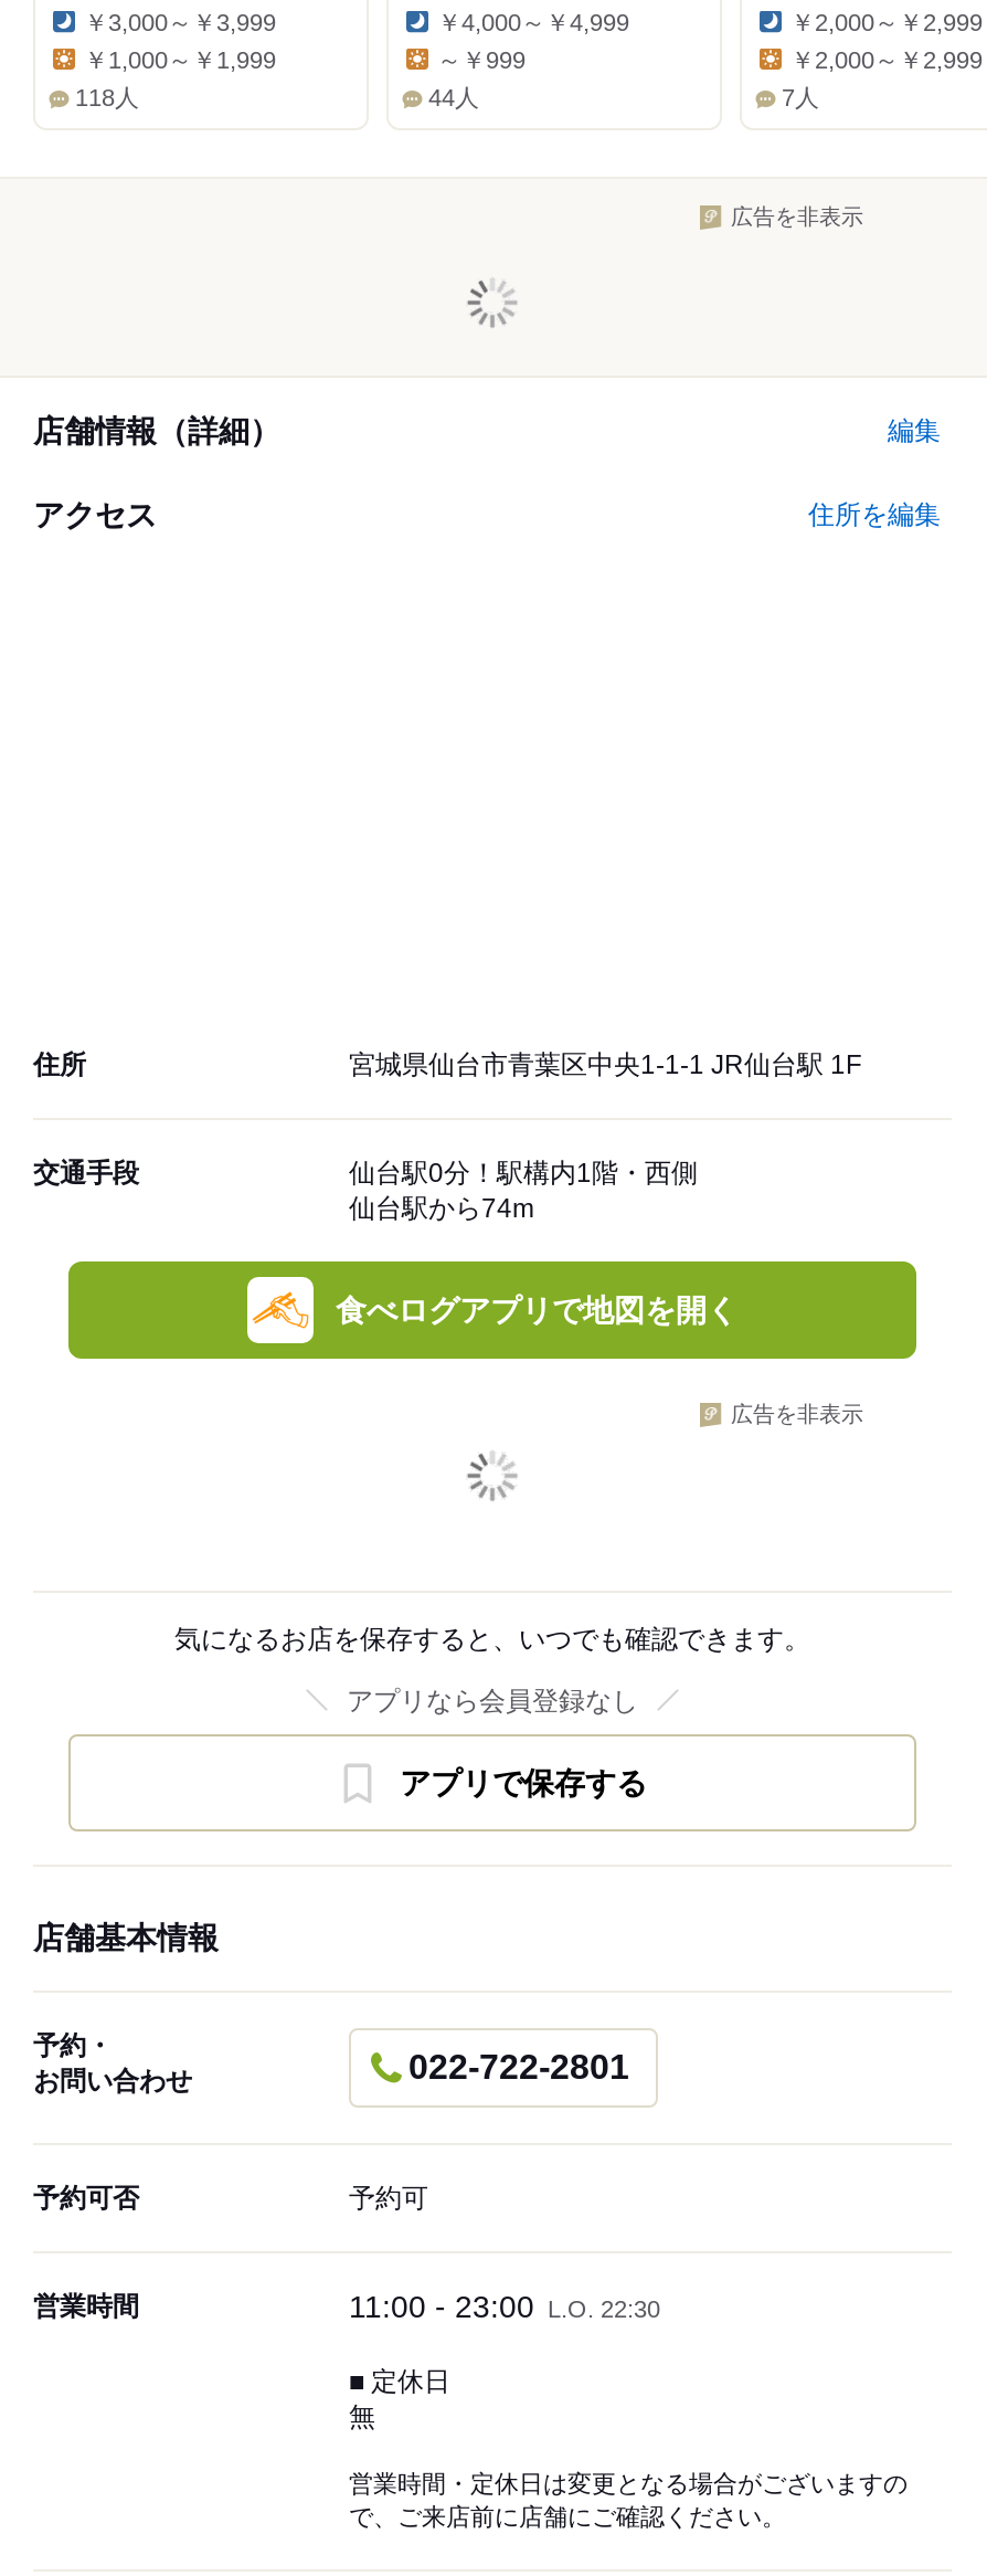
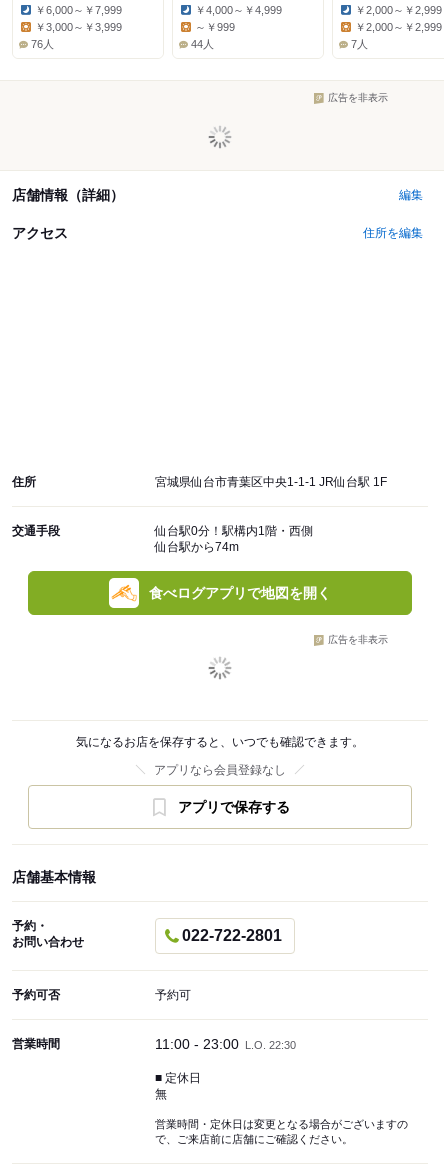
- ￥3,000～￥3,999
+ ￥6,000～￥7,999

- ￥1,000～￥1,999
+ ￥3,000～￥3,999

- 118人
+ 76人
